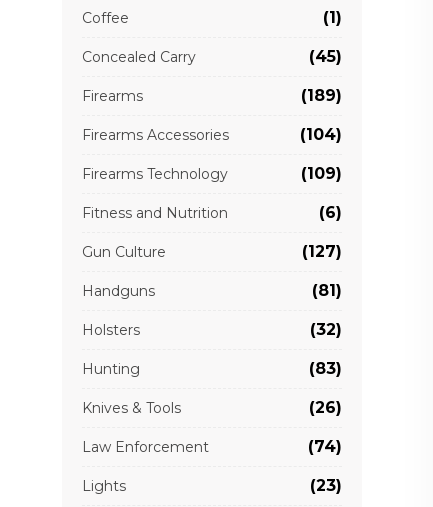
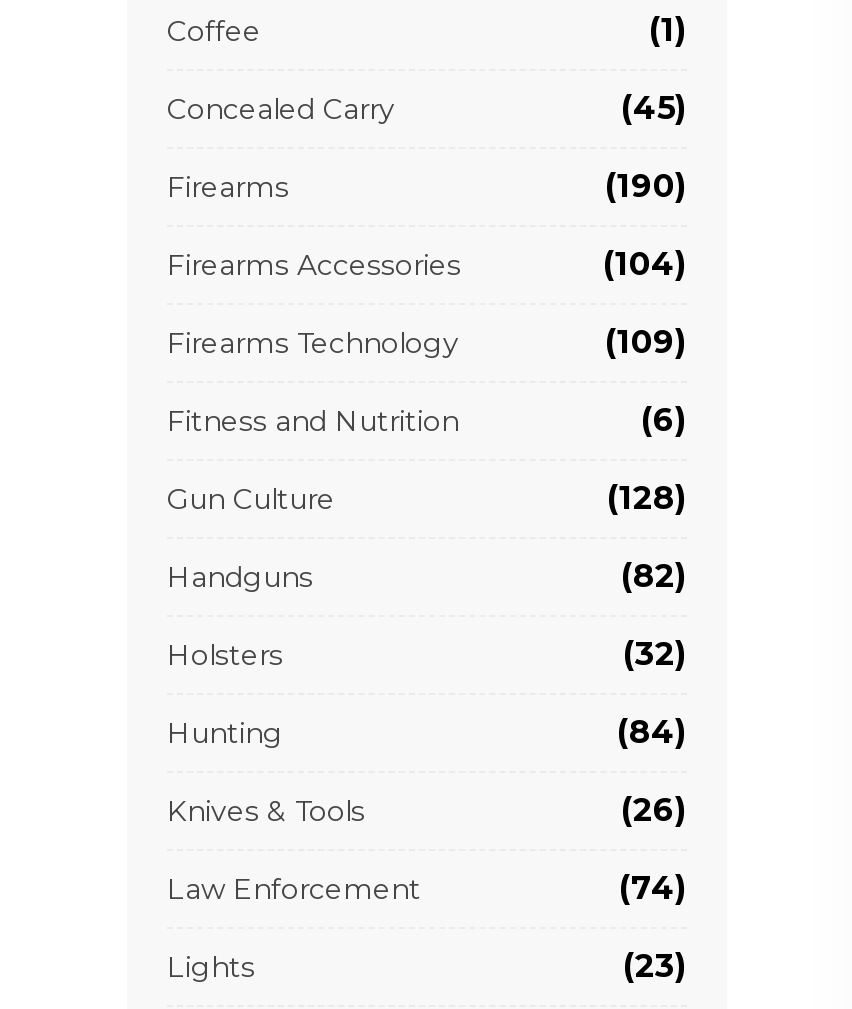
- (189)
+ (190)

- (127)
+ (128)

- (81)
+ (82)

- (83)
+ (84)
